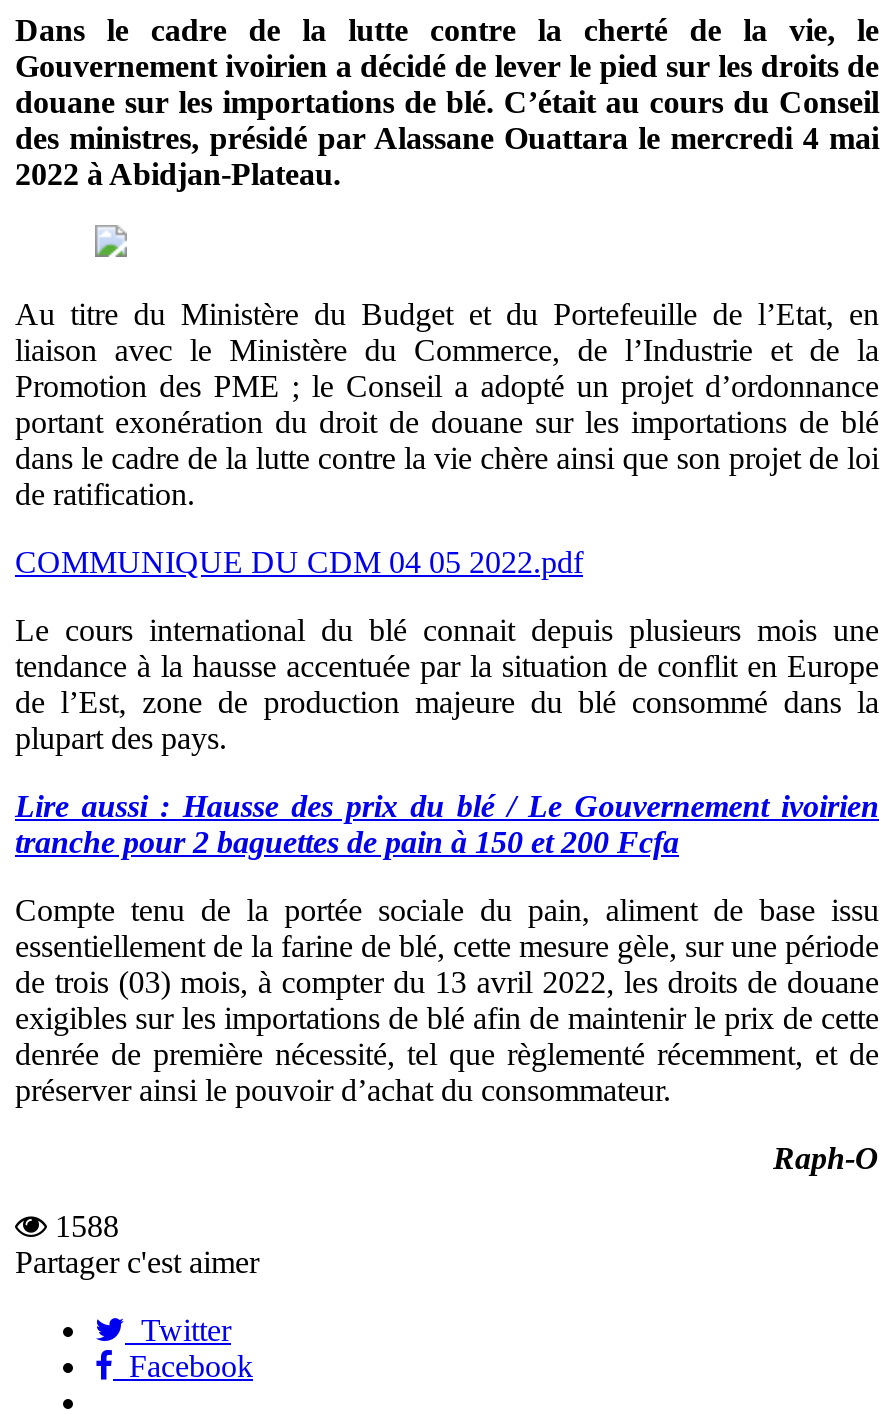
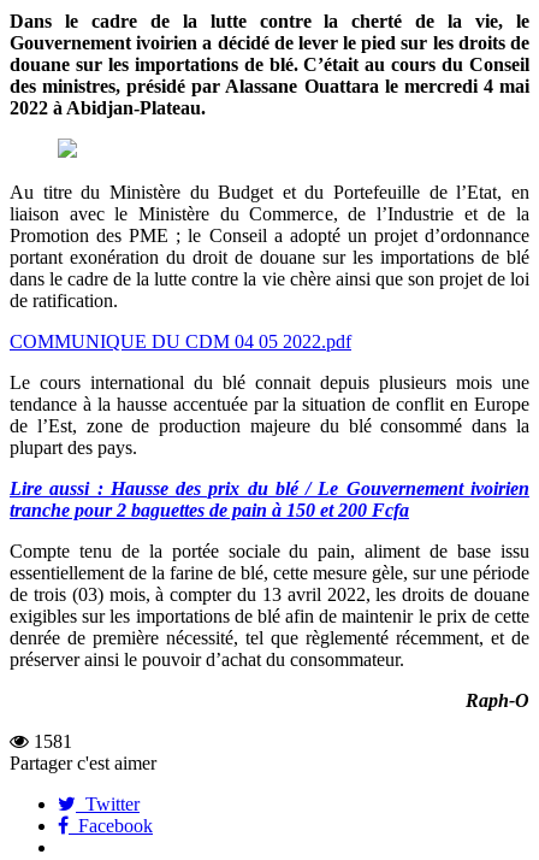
- 1588
+ 1581
